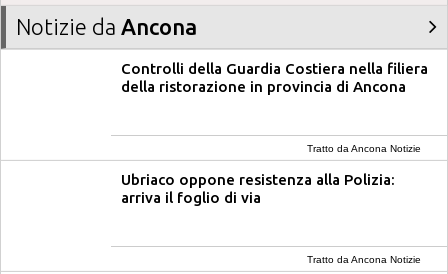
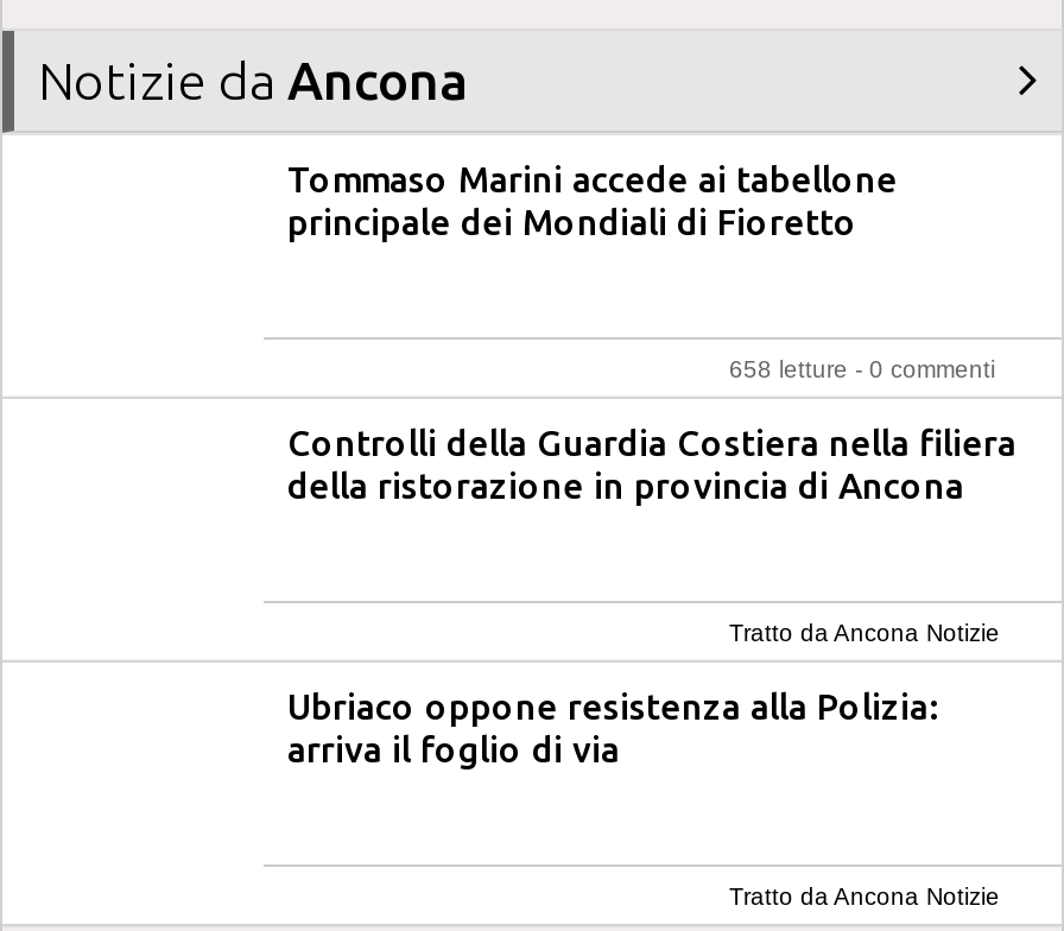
+ Tommaso Marini accede ai tabellone
+ principale dei Mondiali di Fioretto

+ 658 letture - 0 commenti
